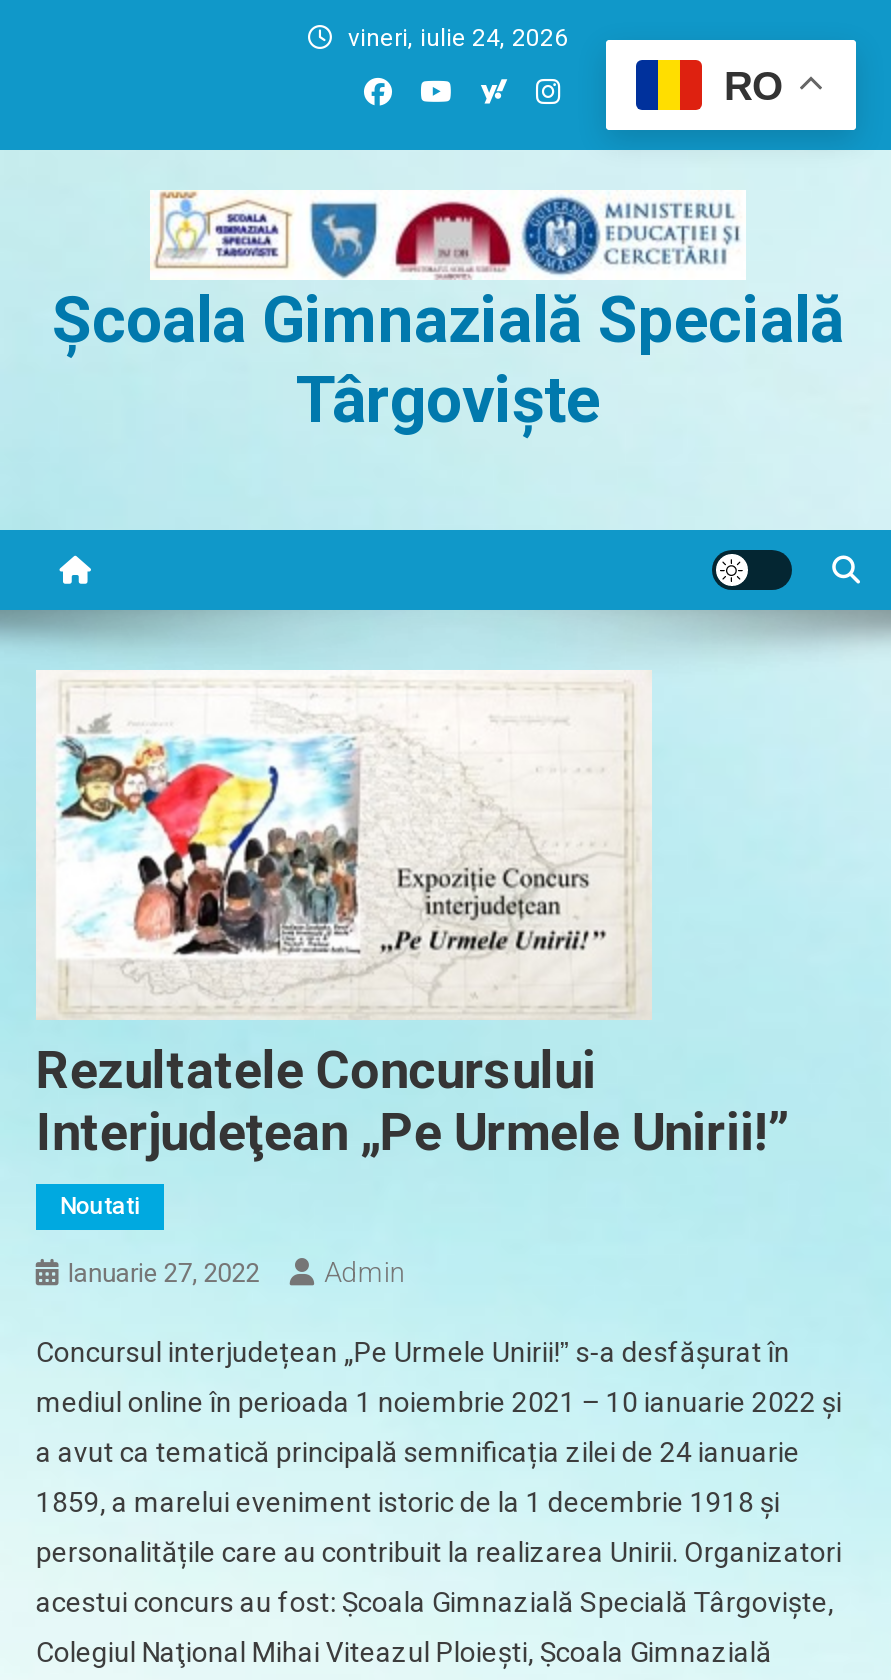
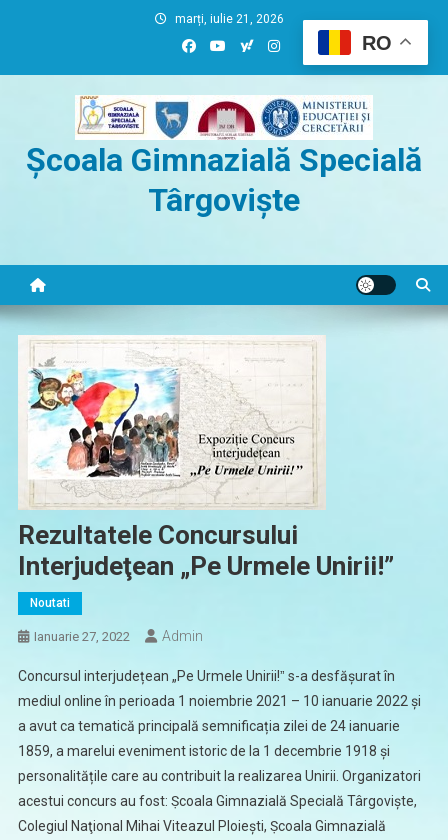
- vineri, iulie 24, 2026
+ marți, iulie 21, 2026
